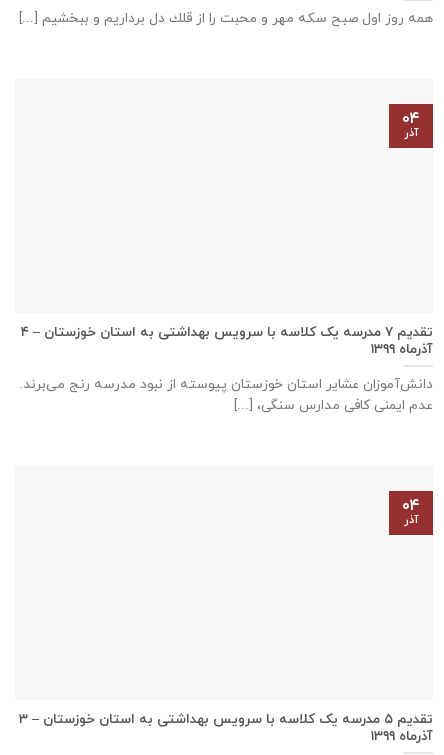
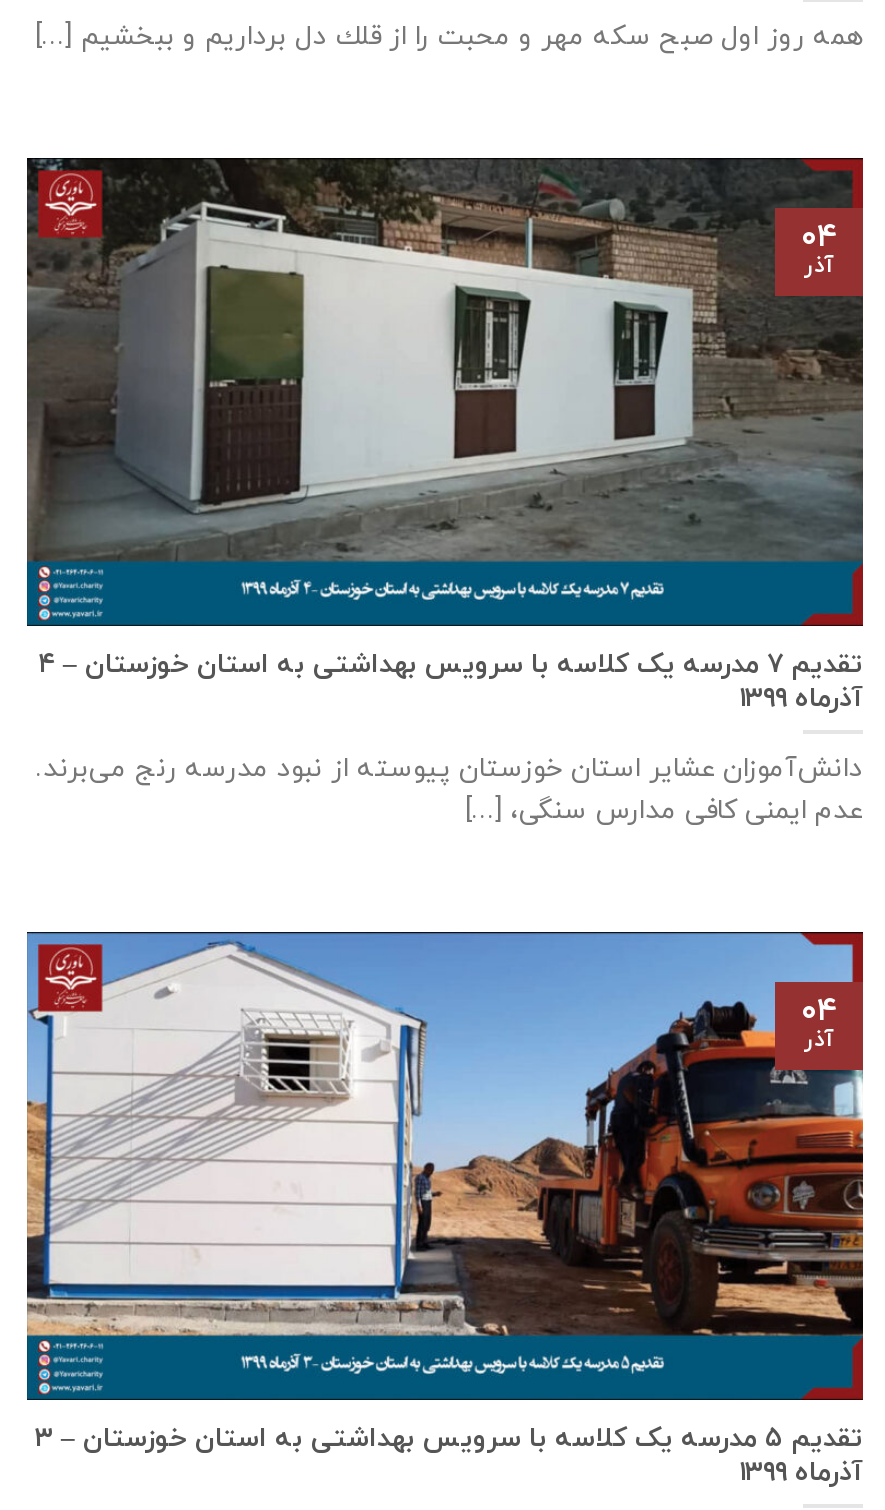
+ [image]

+ [image]
